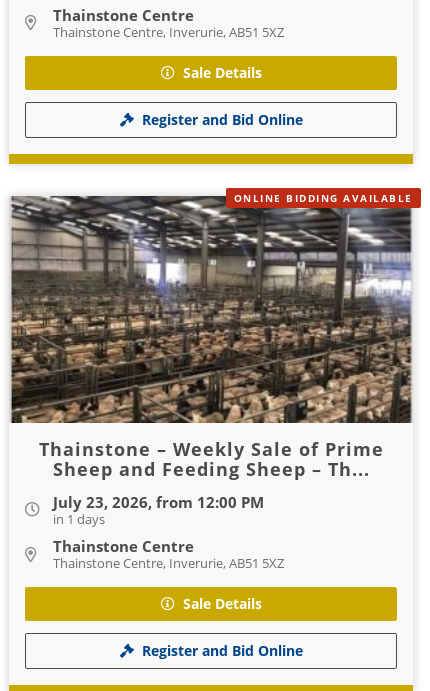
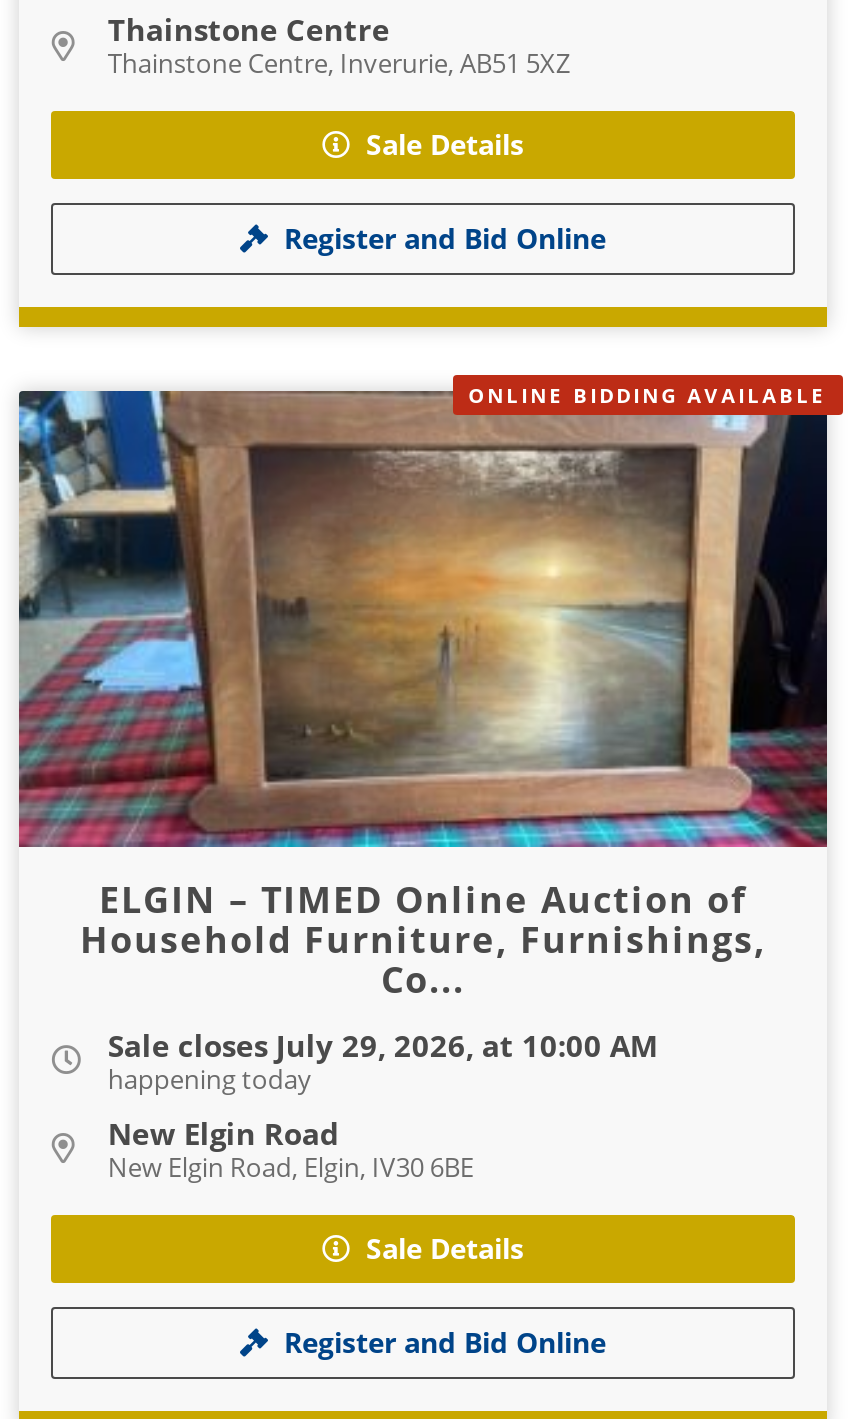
- [image]
- Thainstone – Weekly Sale of Prime
- Sheep and Feeding Sheep – Th...
+ [image]
+ ELGIN – TIMED Online Auction of
+ Household Furniture, Furnishings,
+ Co...

- July 23, 2026, from 12:00 PM
- in 1 days
- Thainstone Centre
- Thainstone Centre, Inverurie, AB51 5XZ
+ Sale closes July 29, 2026, at 10:00 AM
+ happening today
+ New Elgin Road
+ New Elgin Road, Elgin, IV30 6BE
